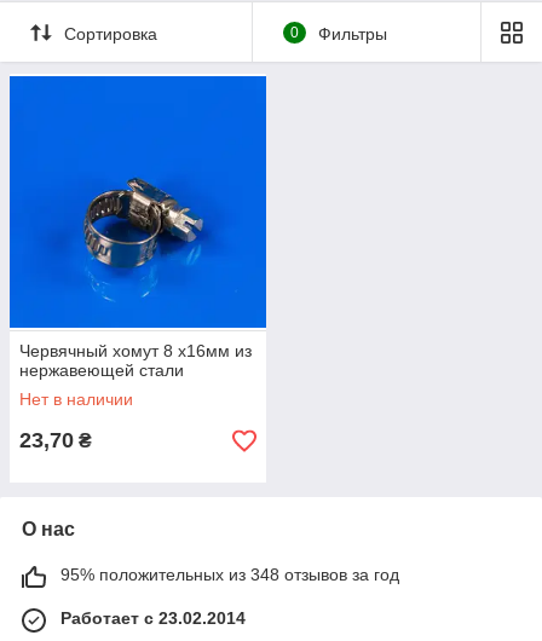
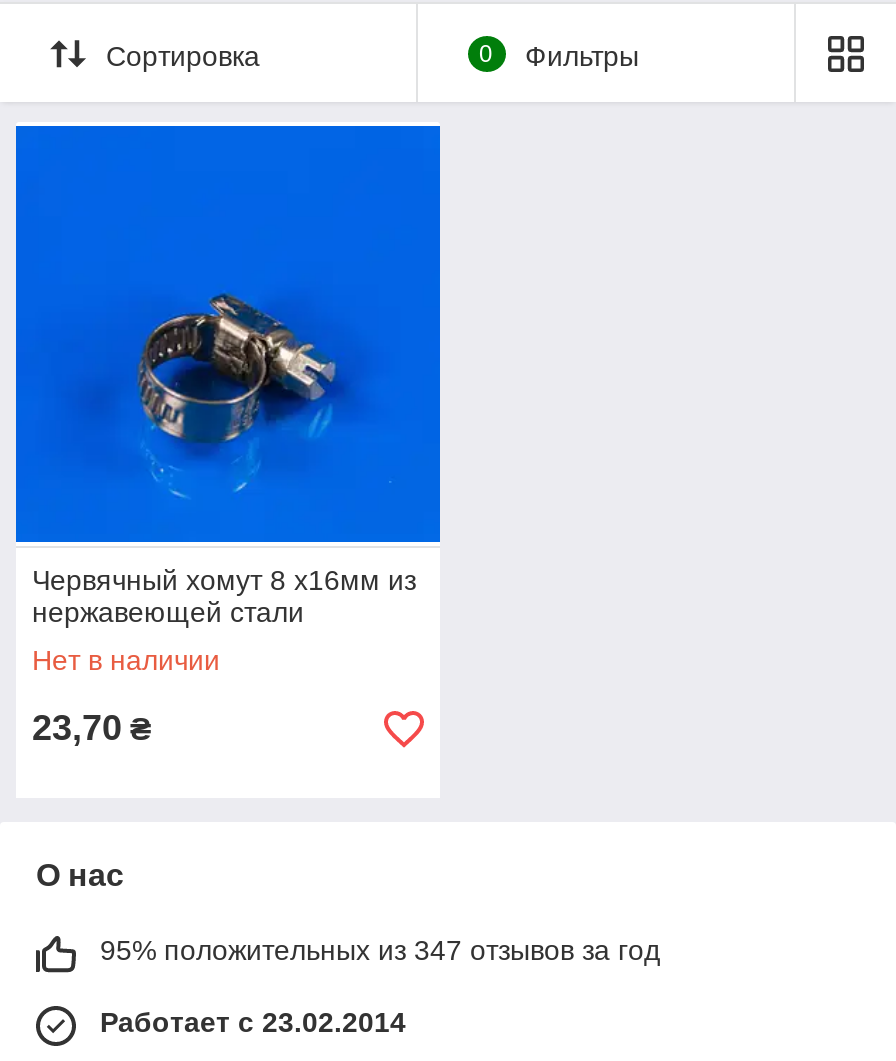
- 95% положительных из 348 отзывов за год
+ 95% положительных из 347 отзывов за год
